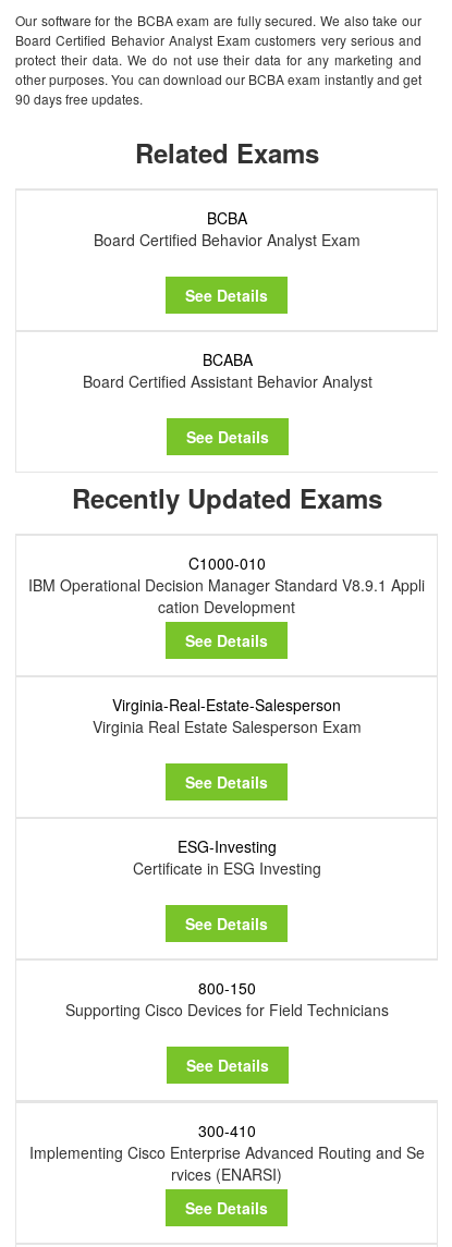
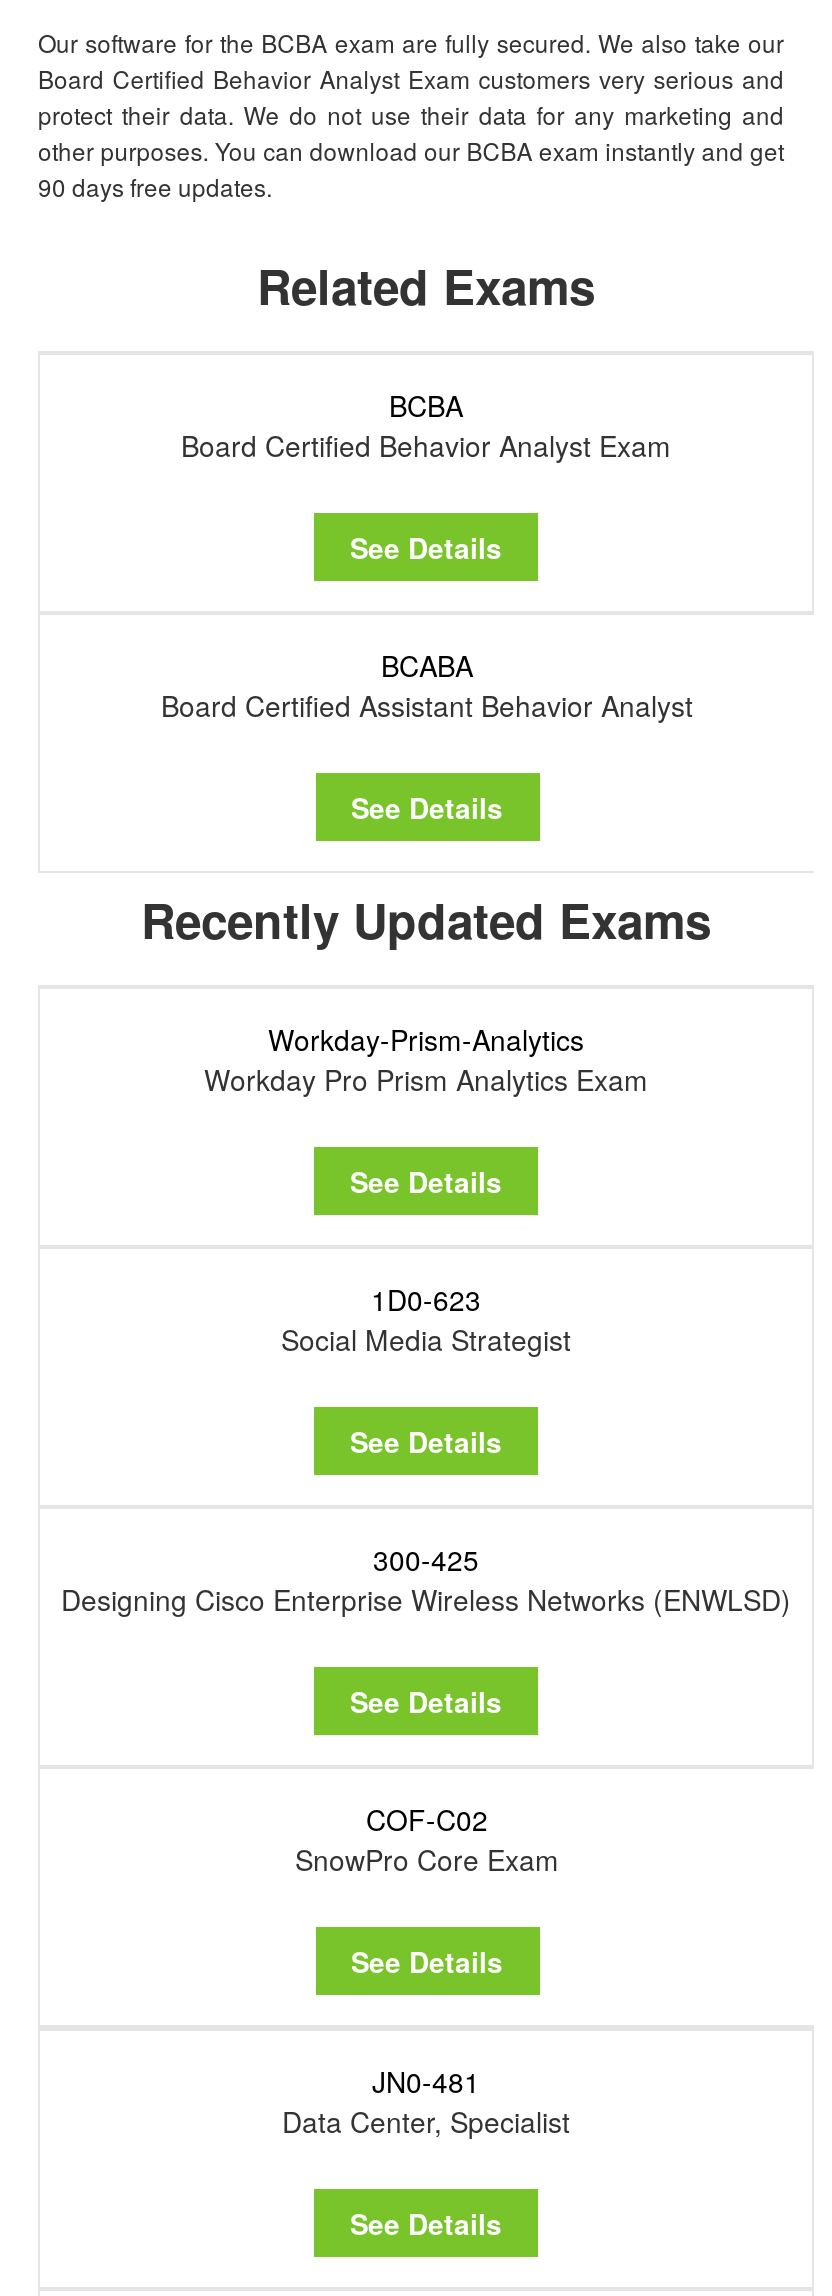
- C1000-010
- IBM Operational Decision Manager Standard V8.9.1 Appli
- cation Development
+ Workday-Prism-Analytics
+ Workday Pro Prism Analytics Exam

- Virginia-Real-Estate-Salesperson
- Virginia Real Estate Salesperson Exam
+ 1D0-623
+ Social Media Strategist

- ESG-Investing
- Certificate in ESG Investing
+ 300-425
+ Designing Cisco Enterprise Wireless Networks (ENWLSD)

- 800-150
- Supporting Cisco Devices for Field Technicians
+ COF-C02
+ SnowPro Core Exam

- 300-410
- Implementing Cisco Enterprise Advanced Routing and Se
- rvices (ENARSI)
+ JN0-481
+ Data Center, Specialist
